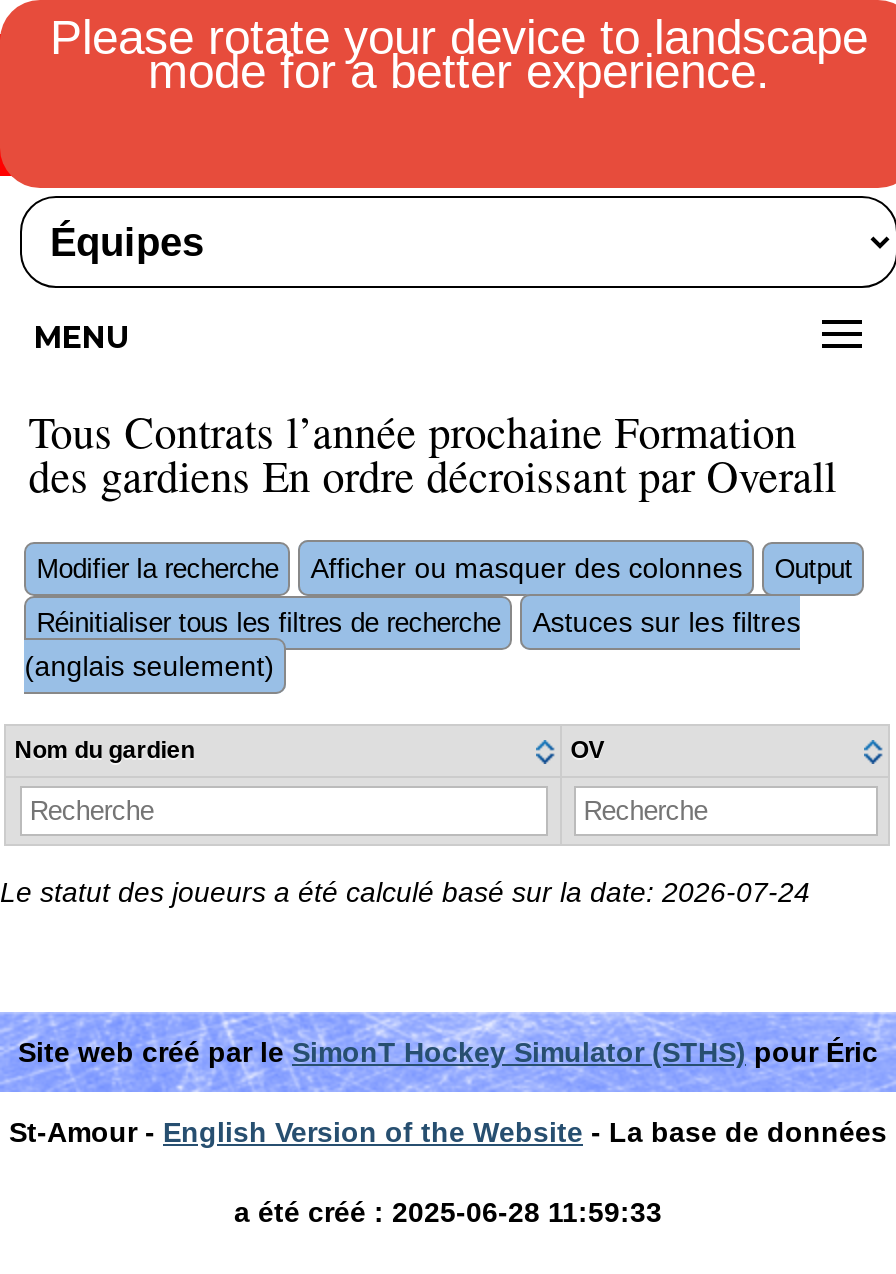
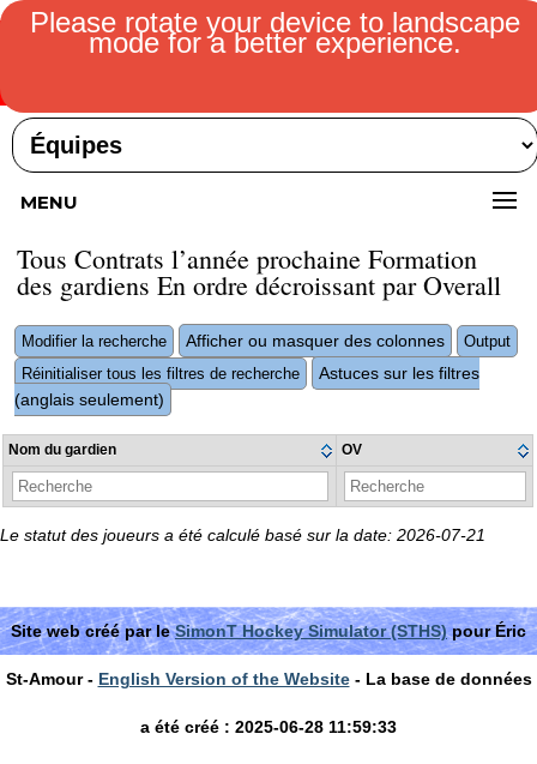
- Le statut des joueurs a été calculé basé sur la date: 2026-07-24
+ Le statut des joueurs a été calculé basé sur la date: 2026-07-21
